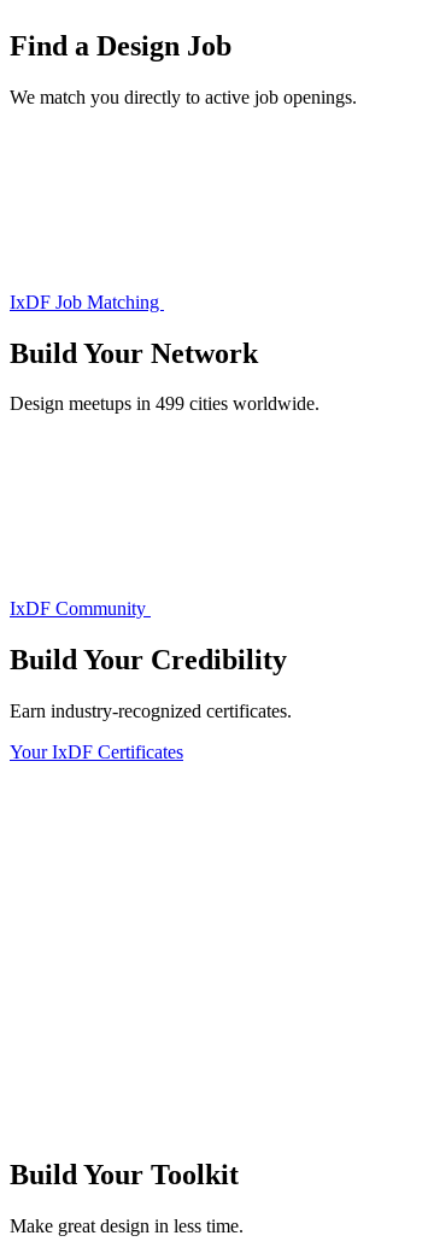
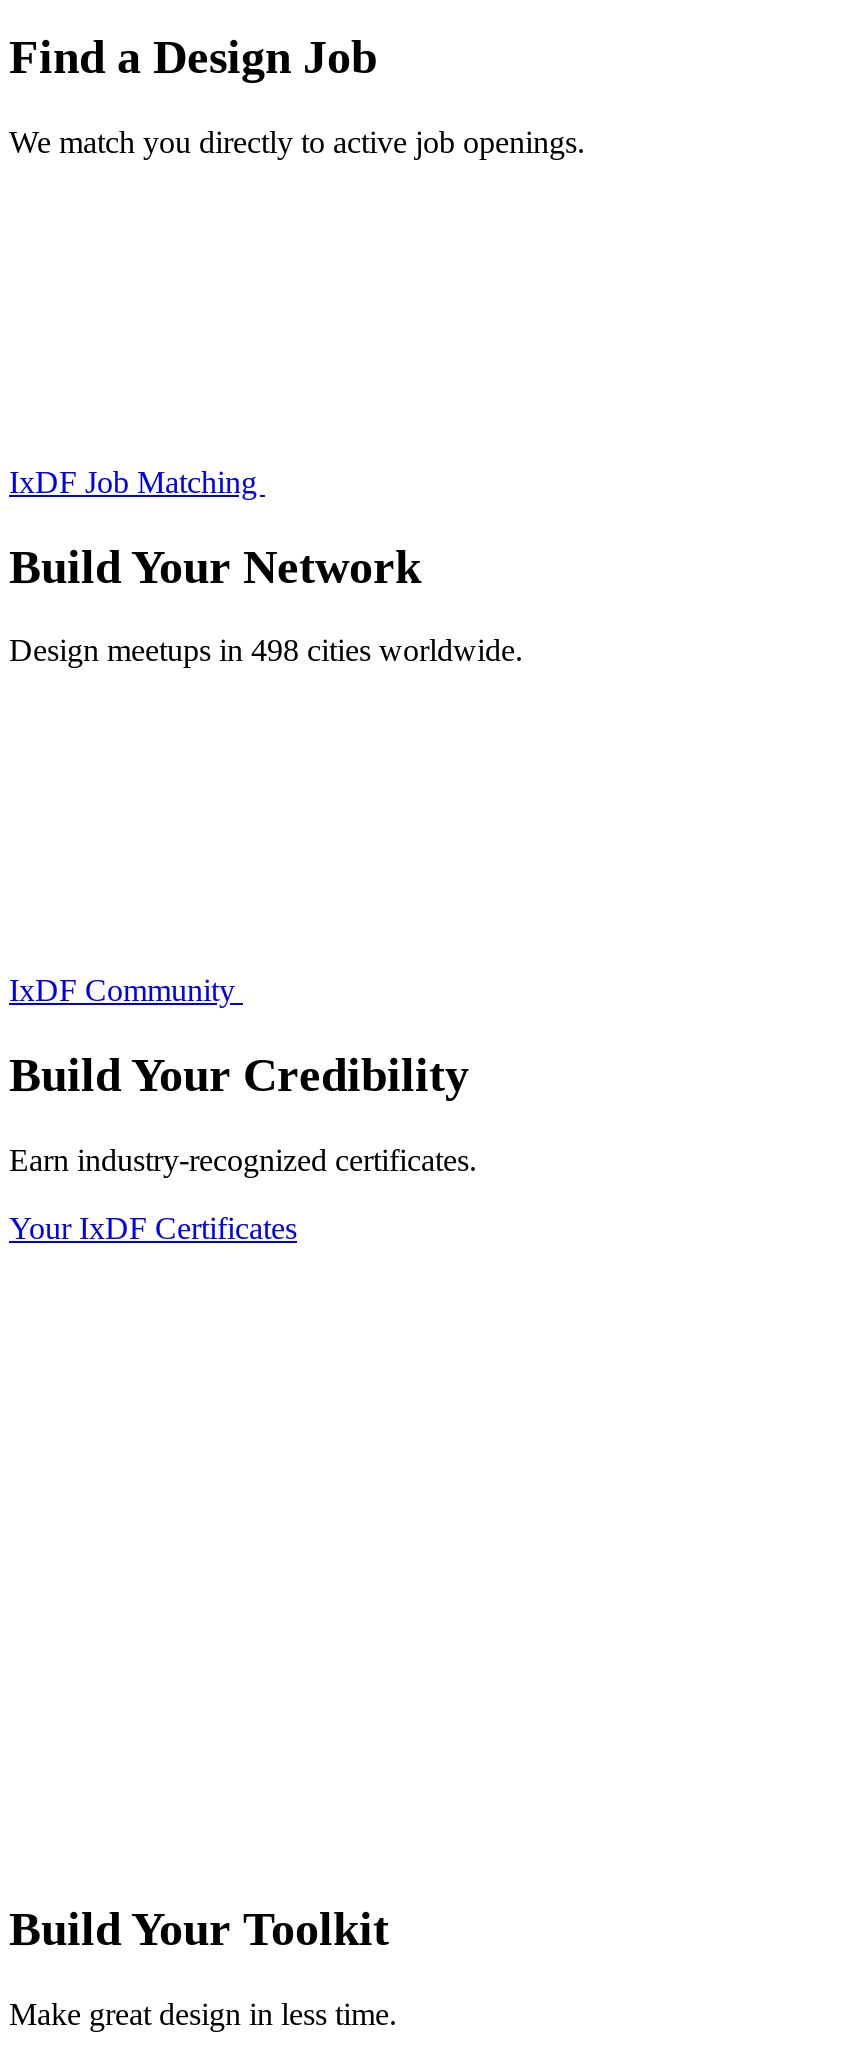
- Design meetups in 499 cities worldwide.
+ Design meetups in 498 cities worldwide.
